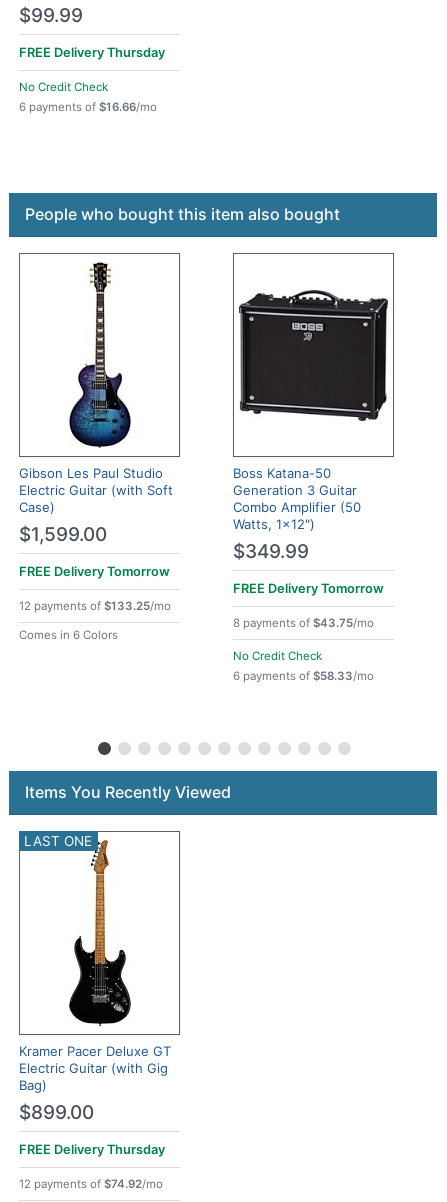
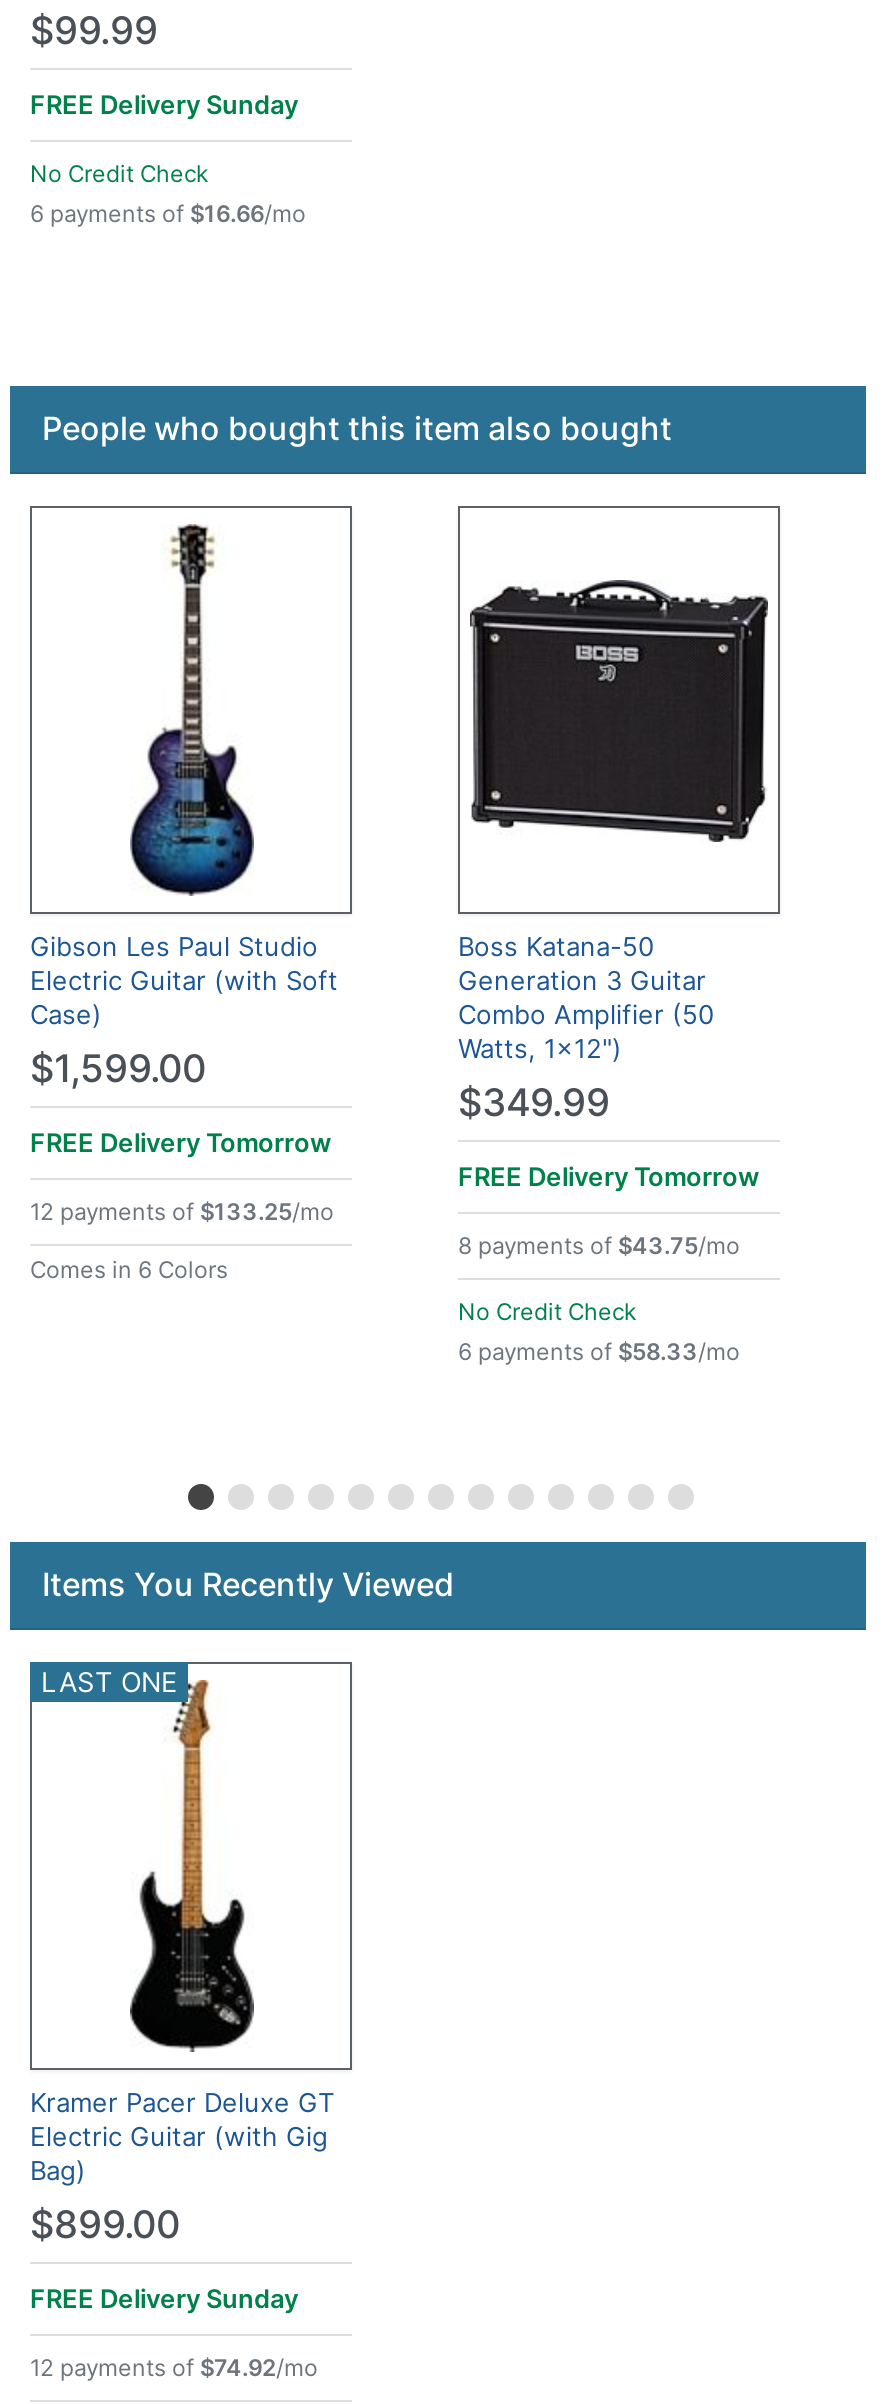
- FREE Delivery Thursday
+ FREE Delivery Sunday

- FREE Delivery Thursday
+ FREE Delivery Sunday
